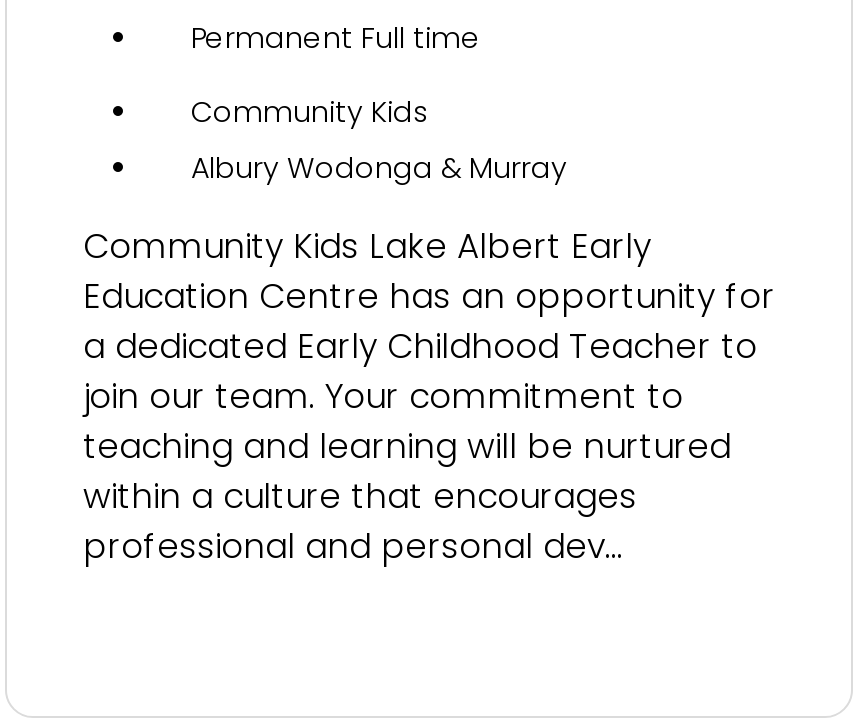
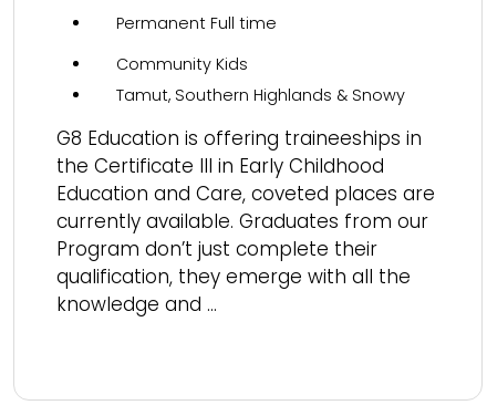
- Albury Wodonga & Murray
+ Tamut, Southern Highlands & Snowy

- Community Kids Lake Albert Early
- Education Centre has an opportunity for
- a dedicated Early Childhood Teacher to
- join our team. Your commitment to
- teaching and learning will be nurtured
- within a culture that encourages
- professional and personal dev...
+ G8 Education is offering traineeships in
+ the Certificate III in Early Childhood
+ Education and Care, coveted places are
+ currently available. Graduates from our
+ Program don’t just complete their
+ qualification, they emerge with all the
+ knowledge and ...
